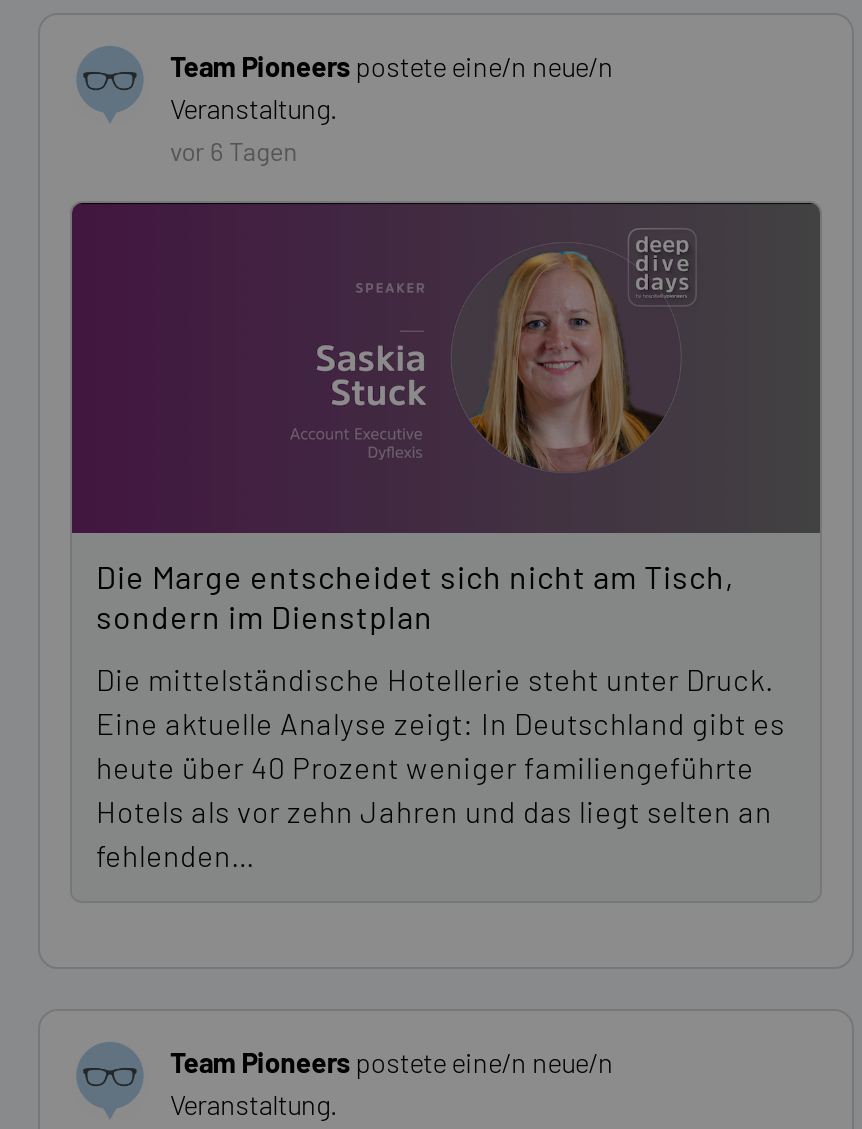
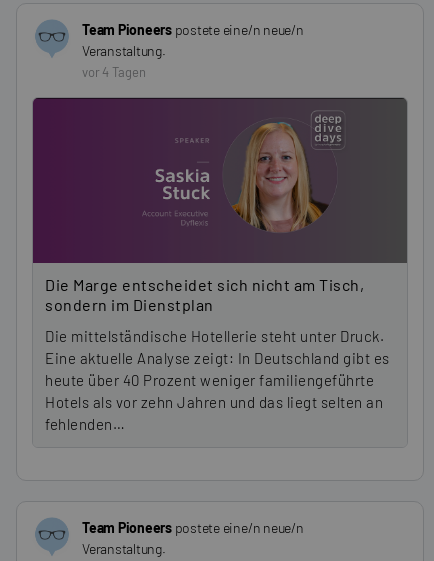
- vor 6 Tagen
+ vor 4 Tagen
